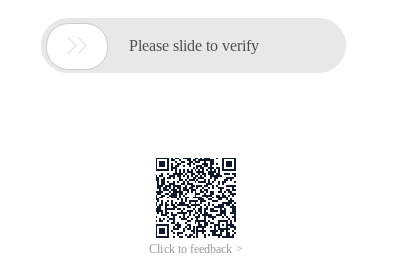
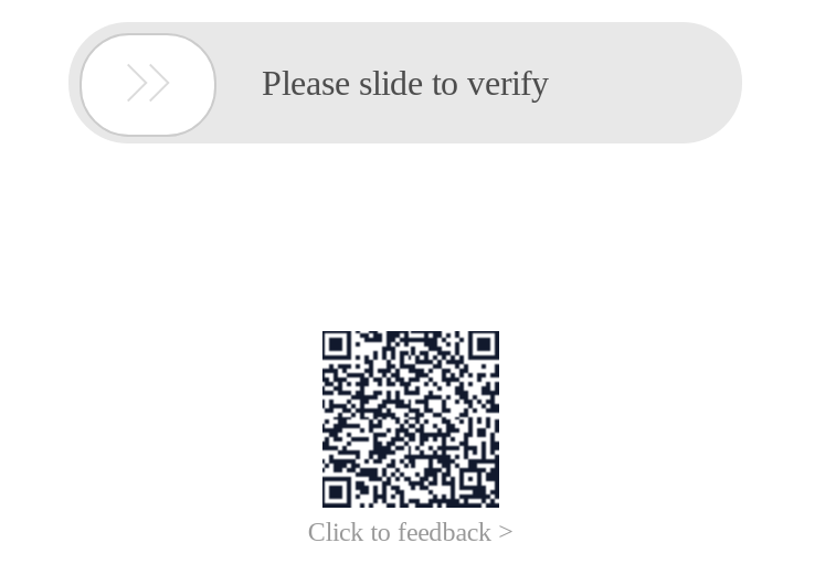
- [image]
+ [image]
